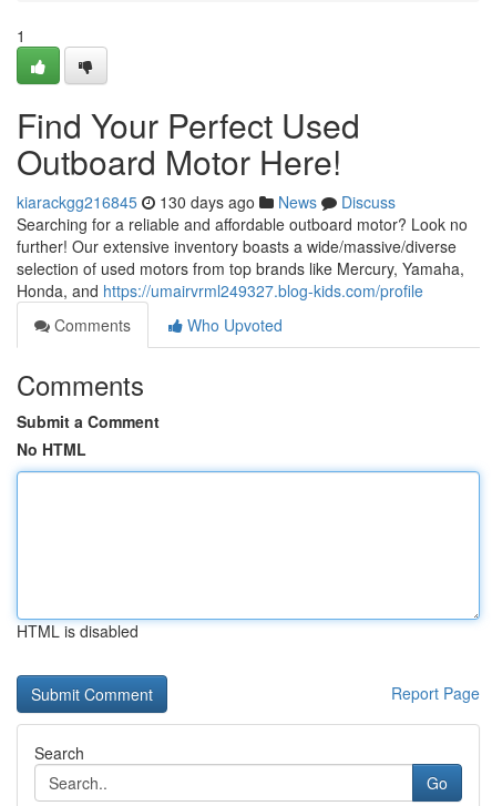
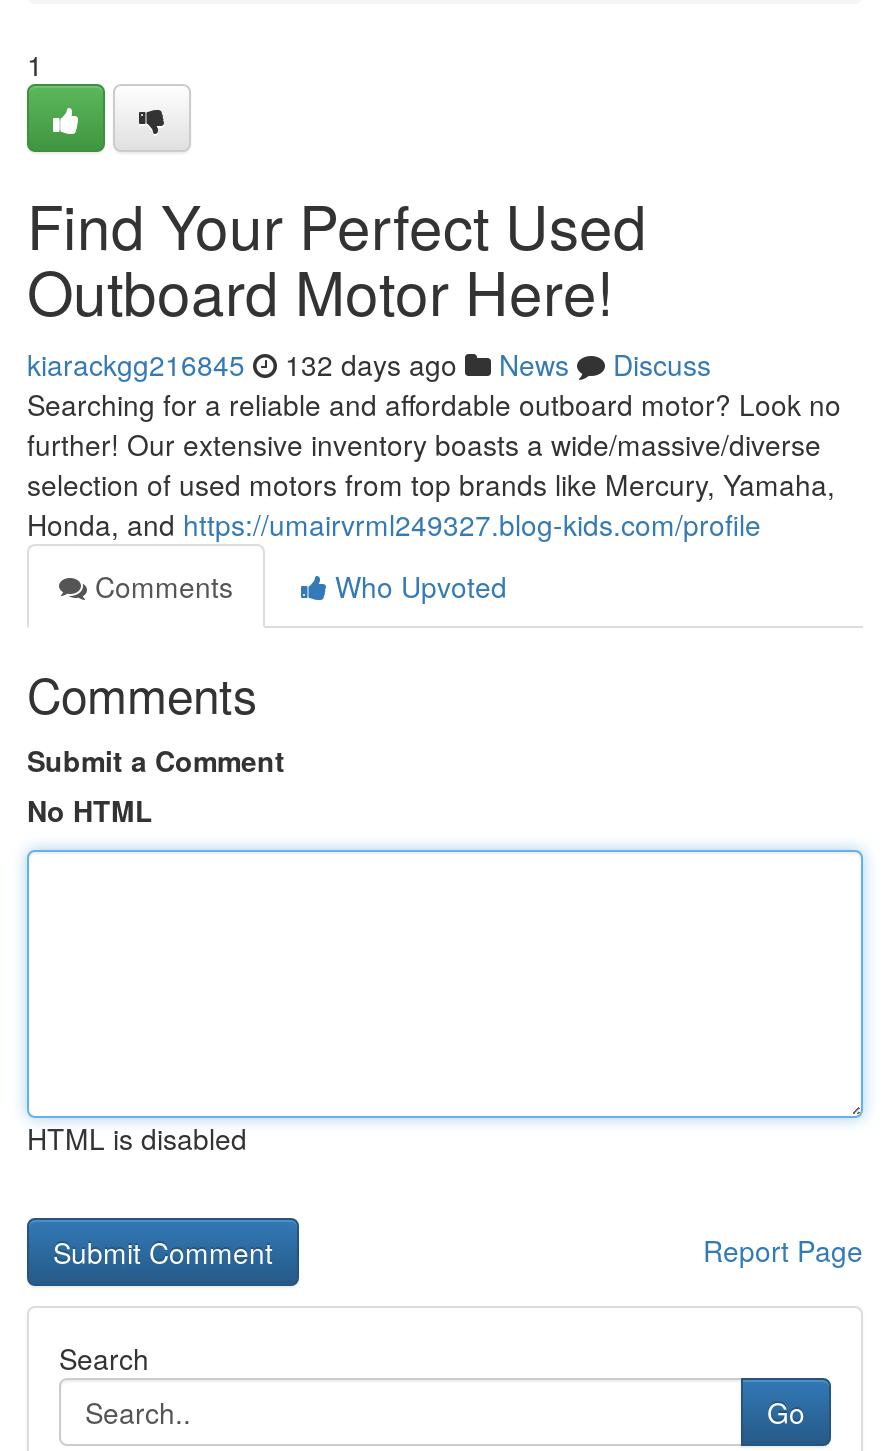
- kiarackgg216845 130 days ago News Discuss
+ kiarackgg216845 132 days ago News Discuss
